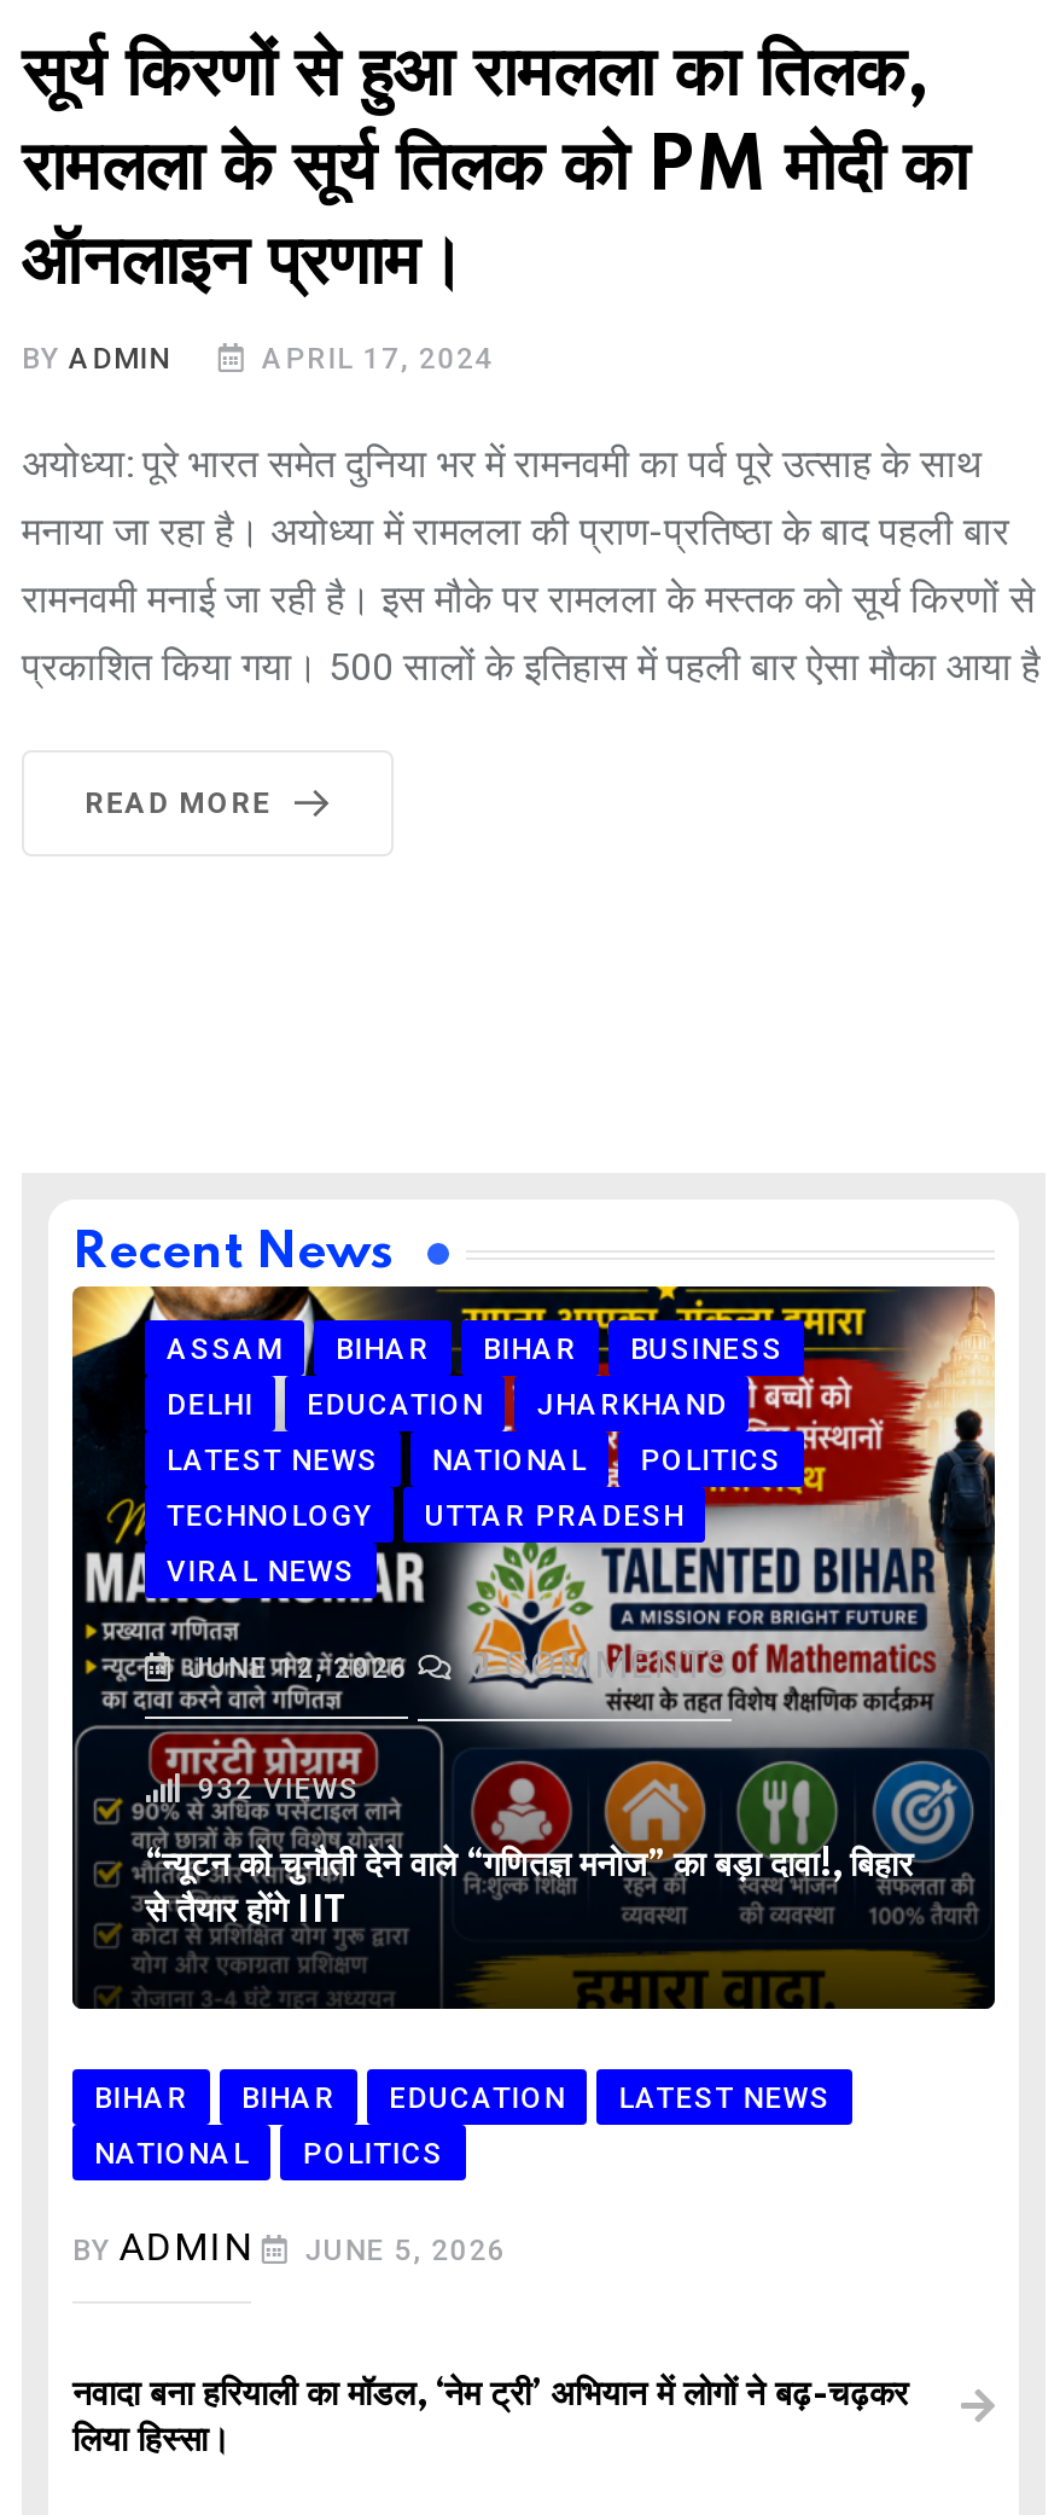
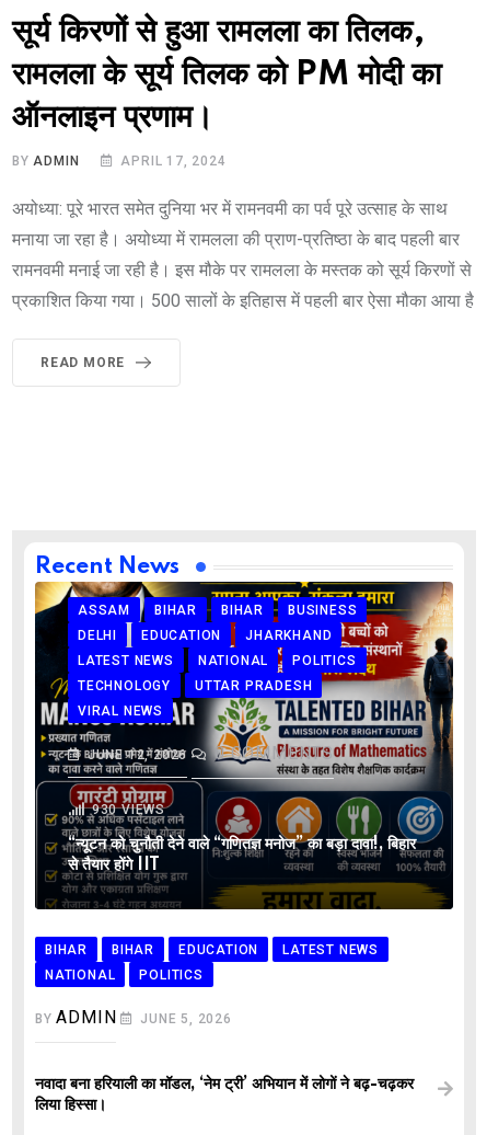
- 932 VIEWS
+ 930 VIEWS
